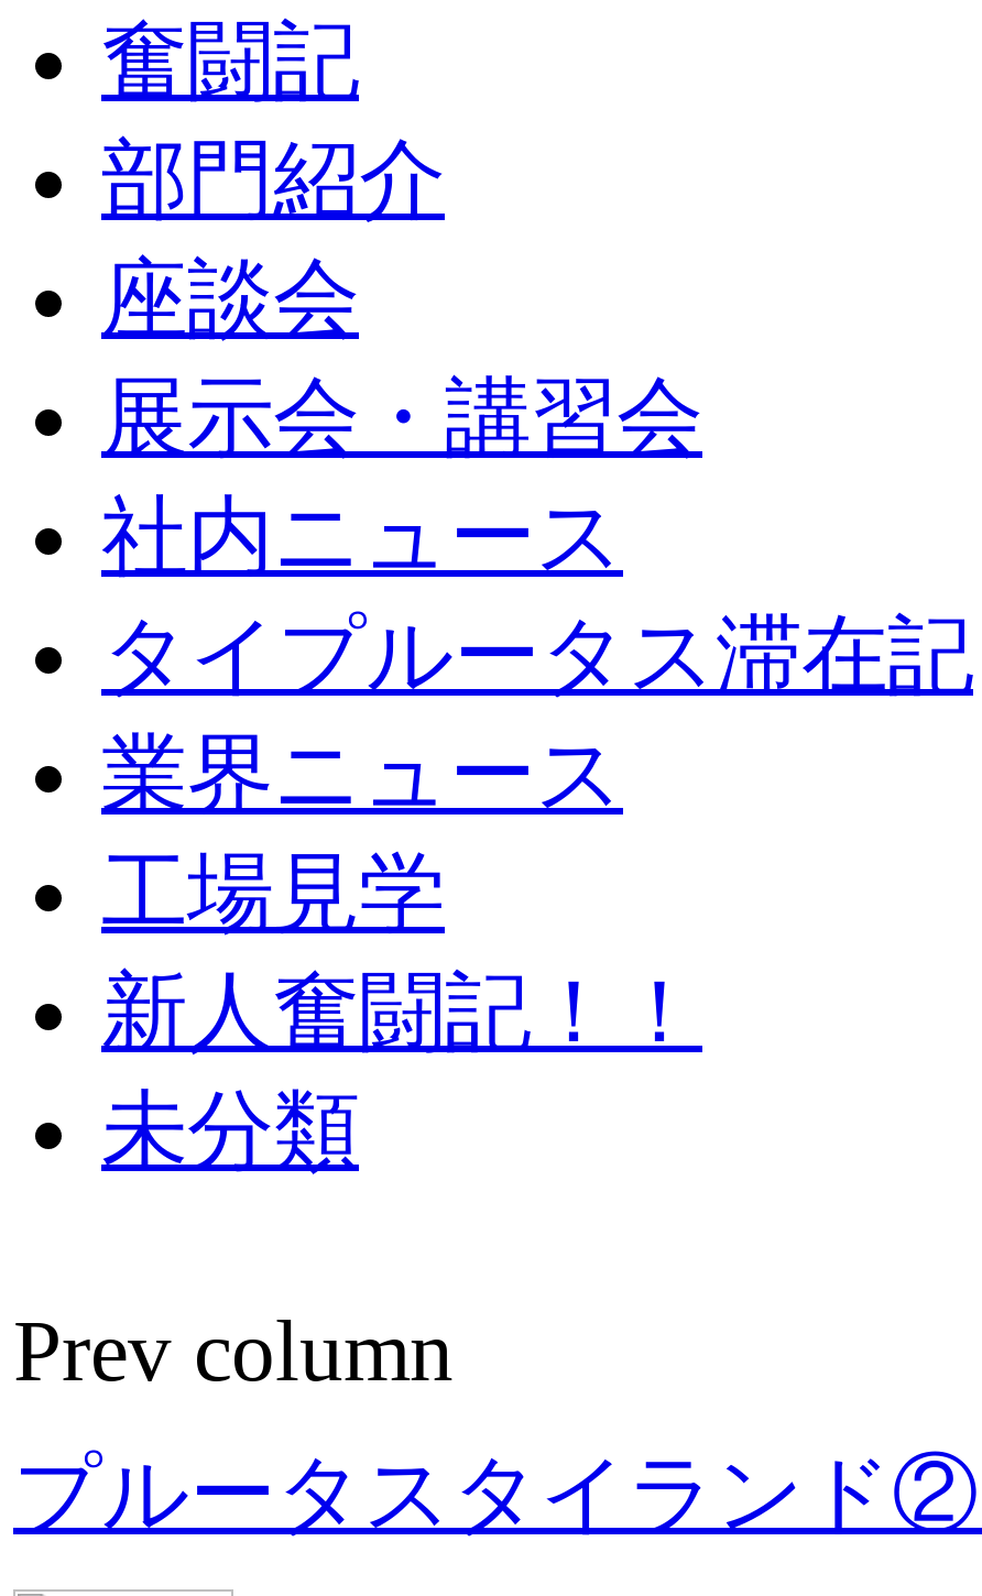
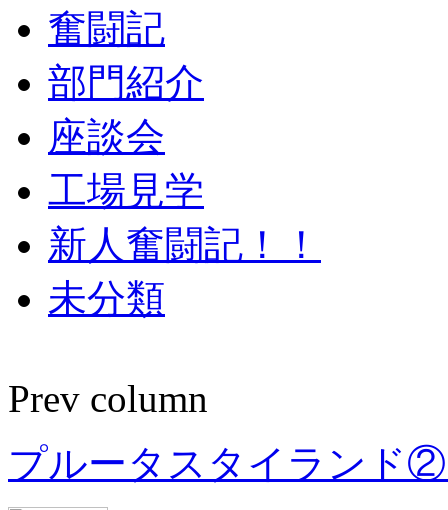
- 展示会・講習会
- 社内ニュース
- タイプルータス滞在記
- 業界ニュース
